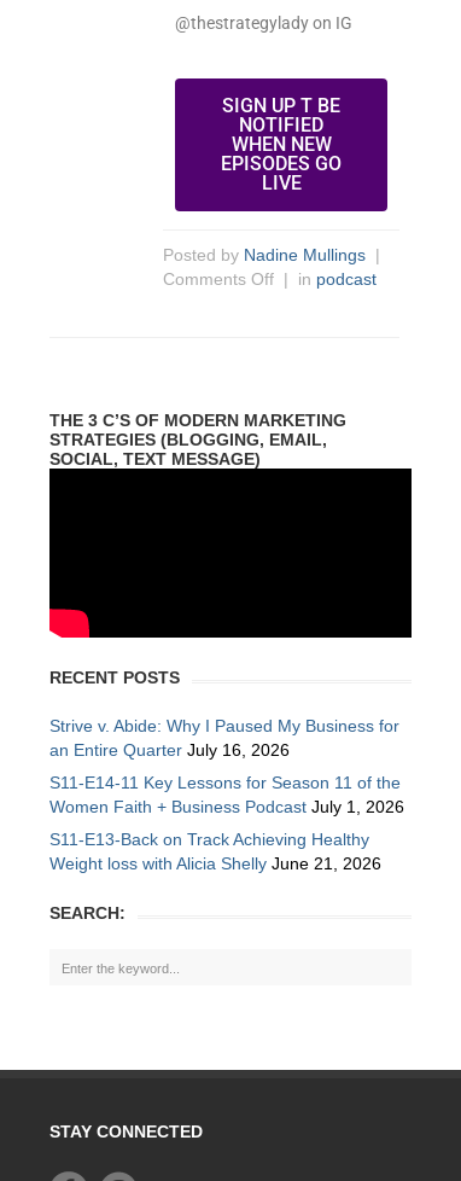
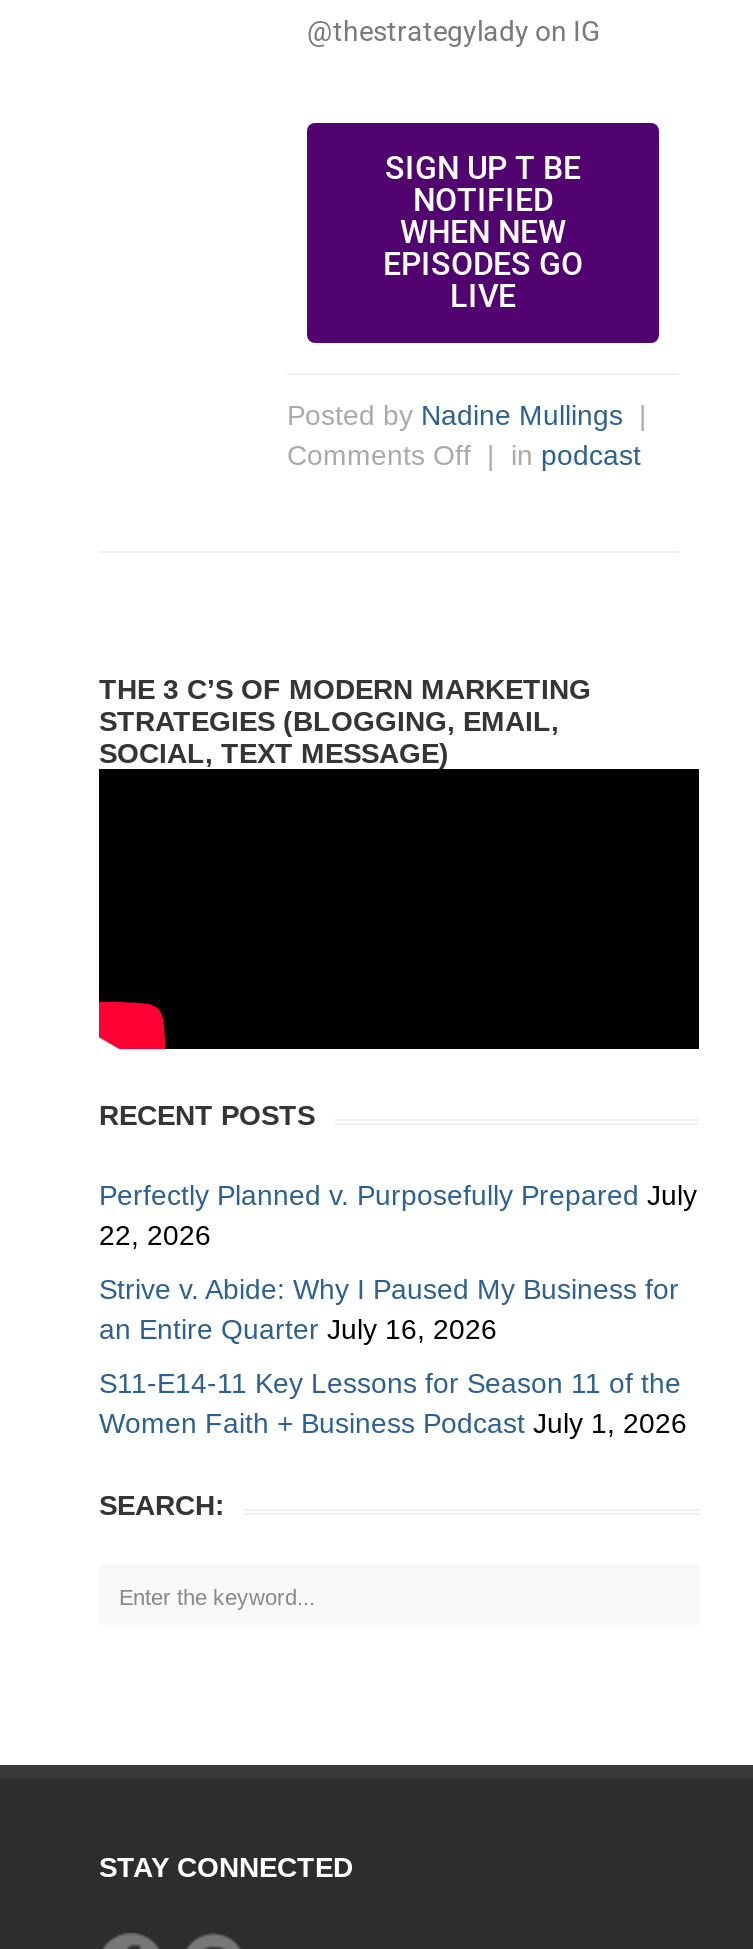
+ Perfectly Planned v. Purposefully Prepared July
+ 22, 2026

moved down: Strive v. Abide: Why I Paused My Business for | an Entire Quarter July 16, 2026 | S11-E14-11 Key Lessons for Season 11 of the | Women Faith + Business Podcast July 1, 2026

- S11-E13-Back on Track Achieving Healthy
- Weight loss with Alicia Shelly June 21, 2026
